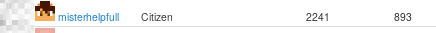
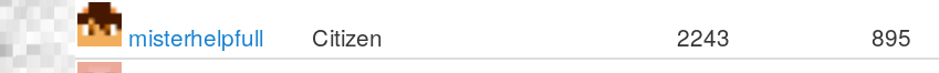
- 2241
+ 2243

- 893
+ 895
